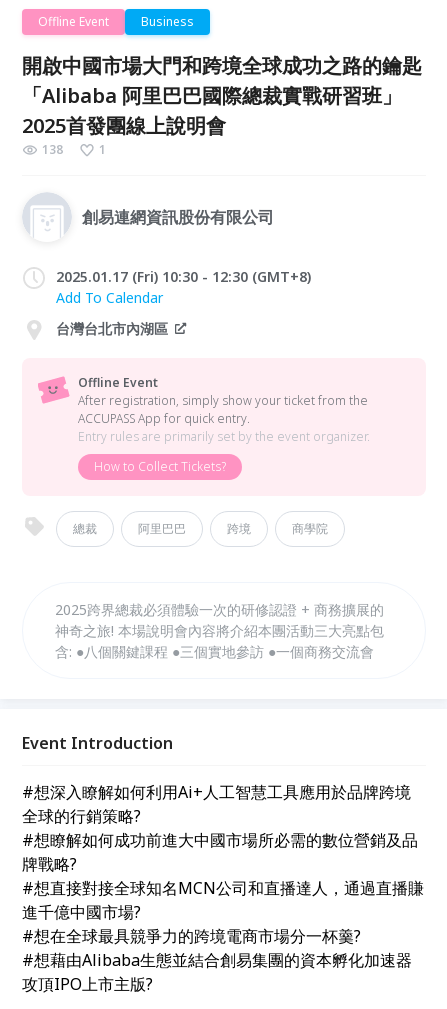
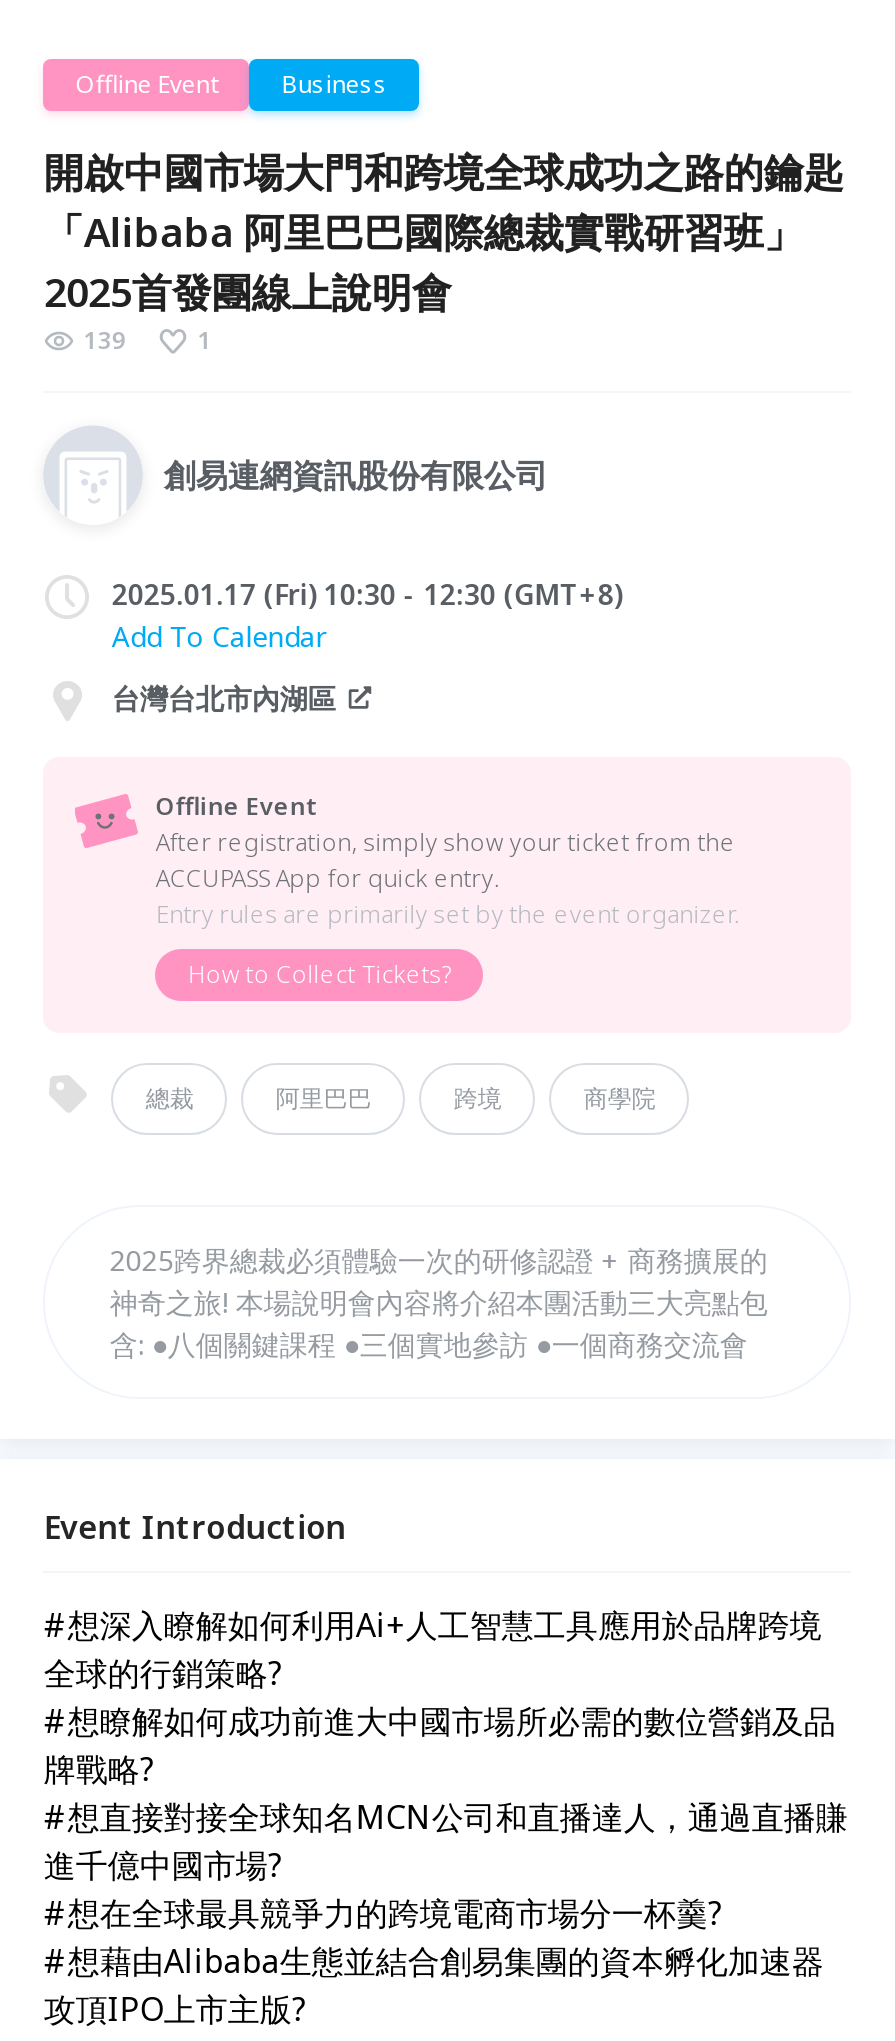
- 138
+ 139
